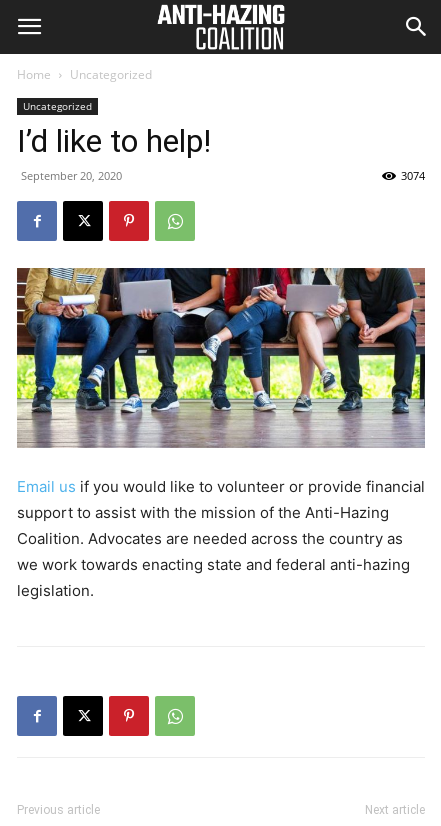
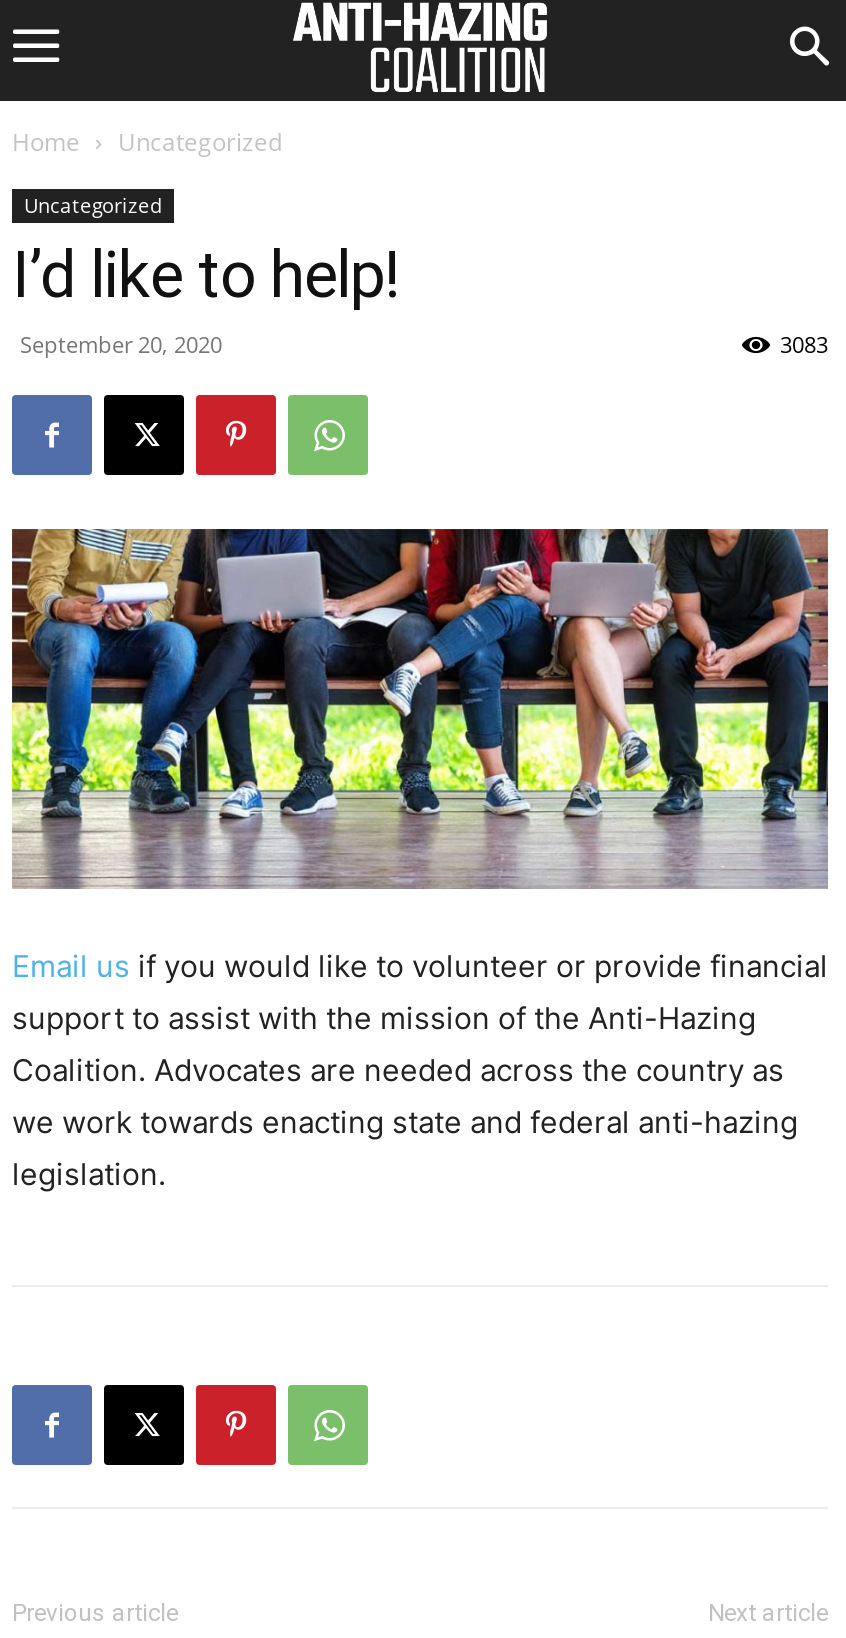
- 3074
+ 3083
